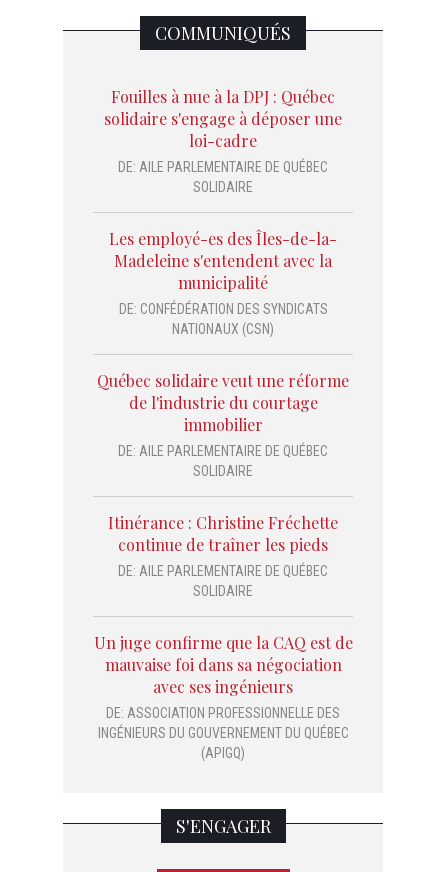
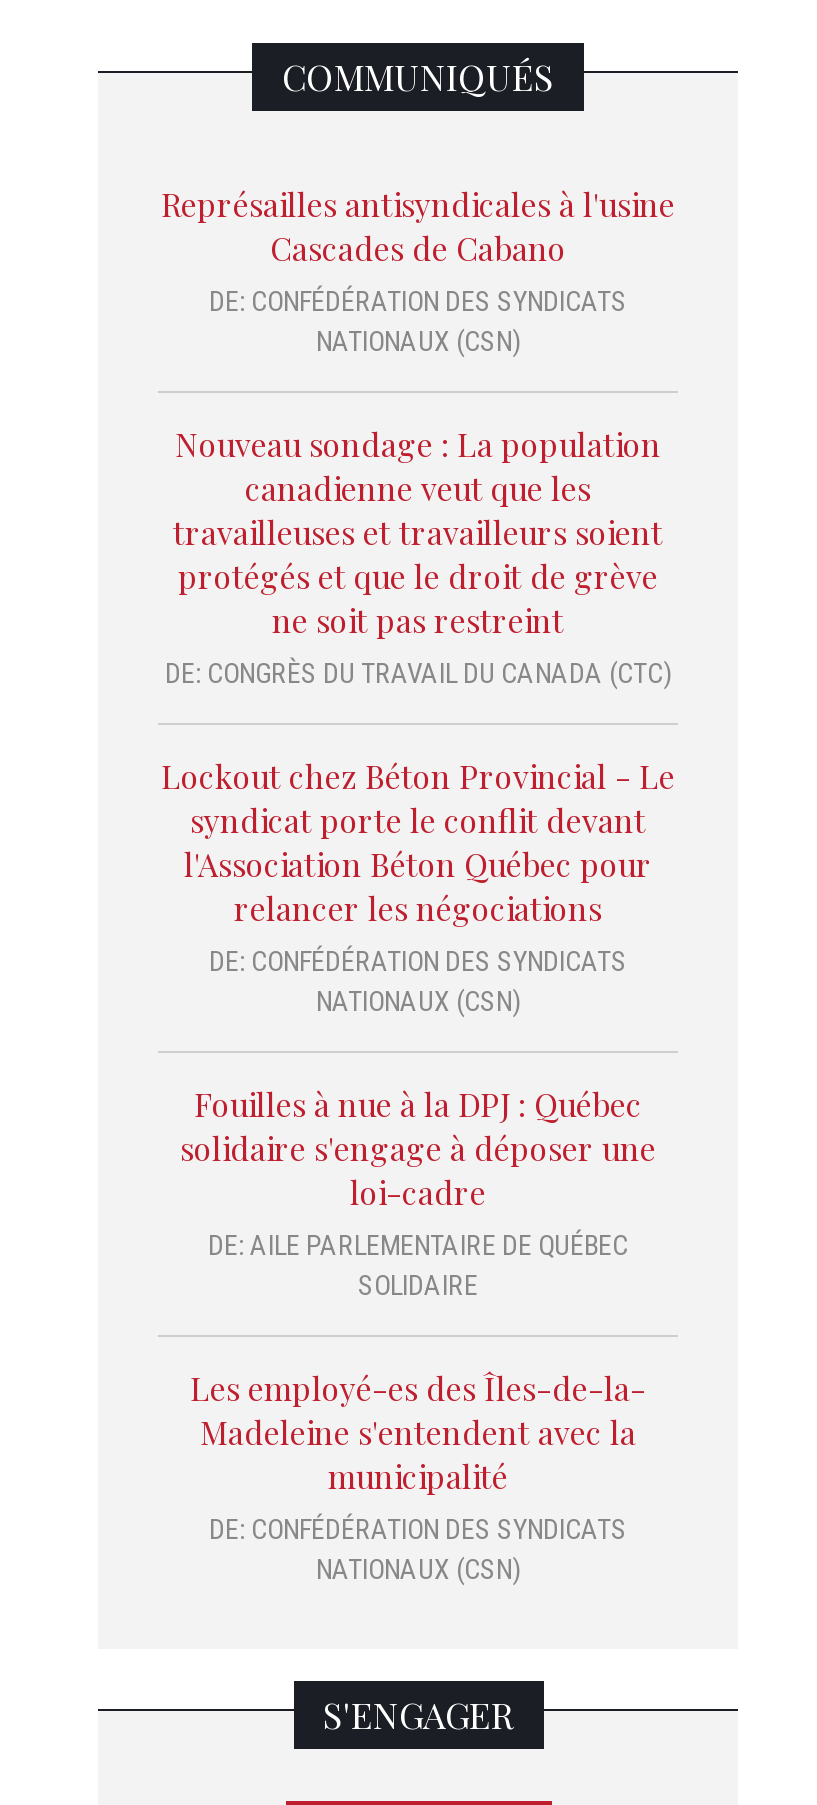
+ Représailles antisyndicales à l'usine
+ Cascades de Cabano
+ DE: CONFÉDÉRATION DES SYNDICATS
+ NATIONAUX (CSN)
+ Nouveau sondage : La population
+ canadienne veut que les
+ travailleuses et travailleurs soient
+ protégés et que le droit de grève
+ ne soit pas restreint
+ DE: CONGRÈS DU TRAVAIL DU CANADA (CTC)
+ Lockout chez Béton Provincial - Le
+ syndicat porte le conflit devant
+ l'Association Béton Québec pour
+ relancer les négociations
+ DE: CONFÉDÉRATION DES SYNDICATS
+ NATIONAUX (CSN)

moved down: Fouilles à nue à la DPJ : Québec | solidaire s'engage à déposer une | loi-cadre | ... | DE: CONFÉDÉRATION DES SYNDICATS | NATIONAUX (CSN)

- Québec solidaire veut une réforme
- de l'industrie du courtage
- immobilier
- DE: AILE PARLEMENTAIRE DE QUÉBEC
- SOLIDAIRE
- Itinérance : Christine Fréchette
- continue de traîner les pieds
- DE: AILE PARLEMENTAIRE DE QUÉBEC
- SOLIDAIRE
- Un juge confirme que la CAQ est de
- mauvaise foi dans sa négociation
- avec ses ingénieurs
- DE: ASSOCIATION PROFESSIONNELLE DES
- INGÉNIEURS DU GOUVERNEMENT DU QUÉBEC
- (APIGQ)
